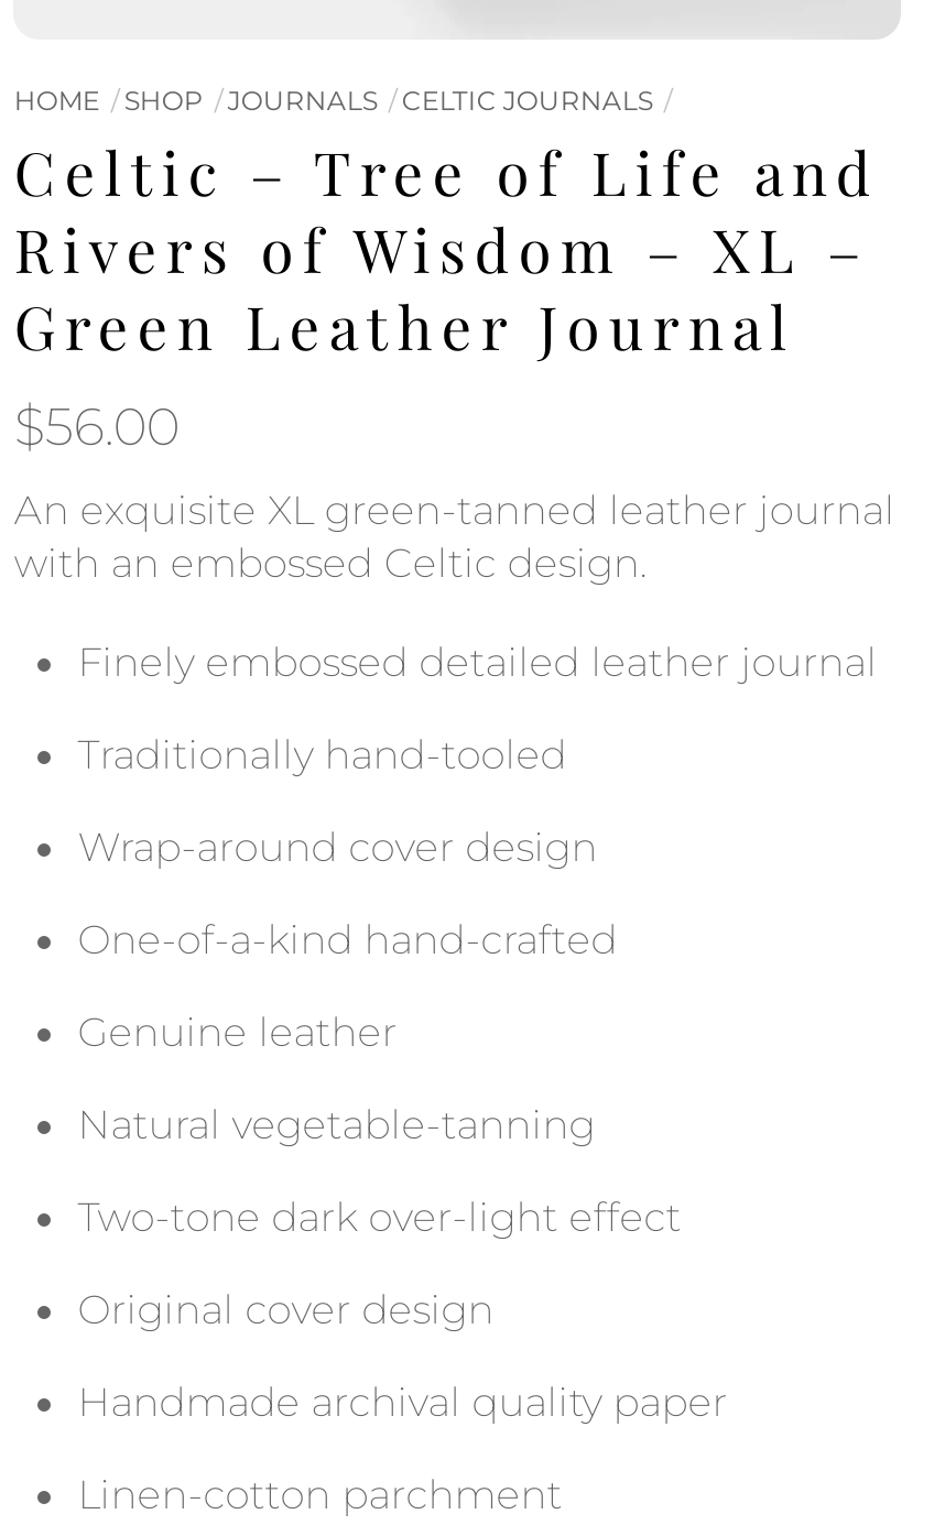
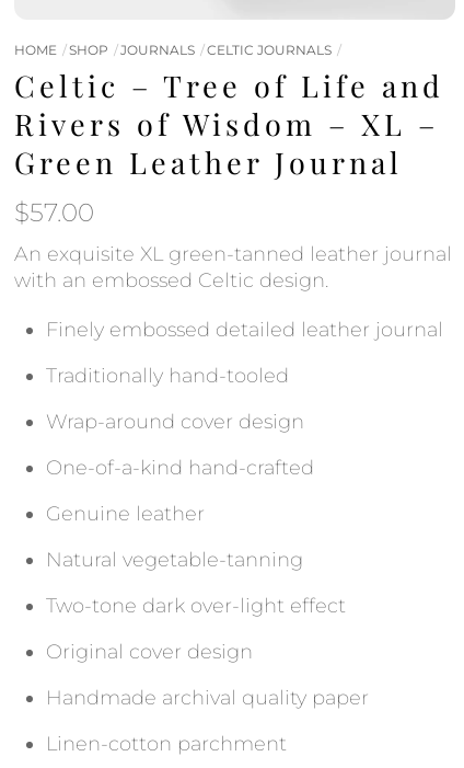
- $56.00
+ $57.00
